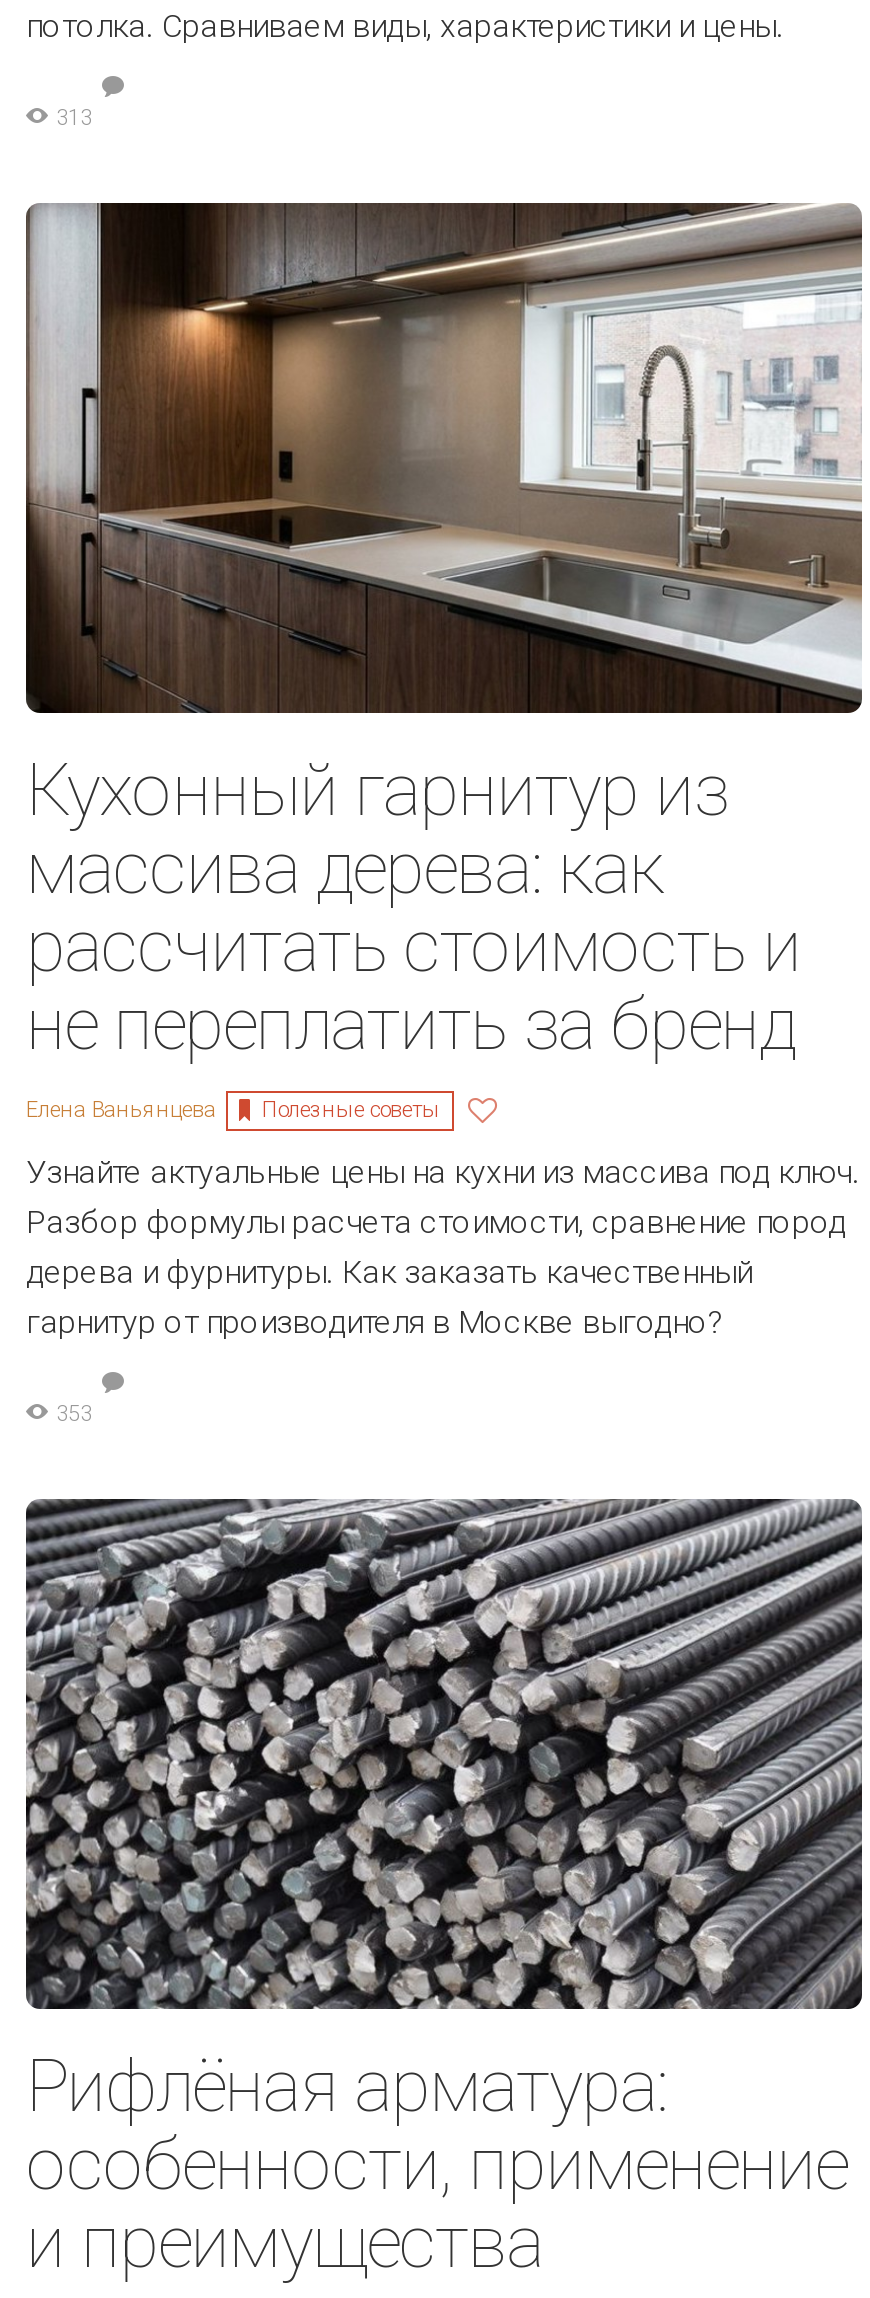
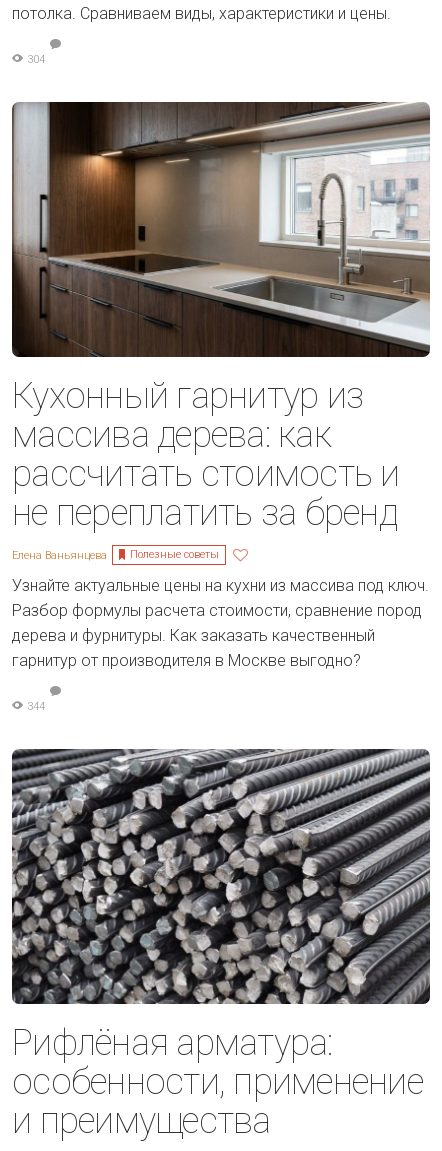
- 313
+ 304

- 353
+ 344
